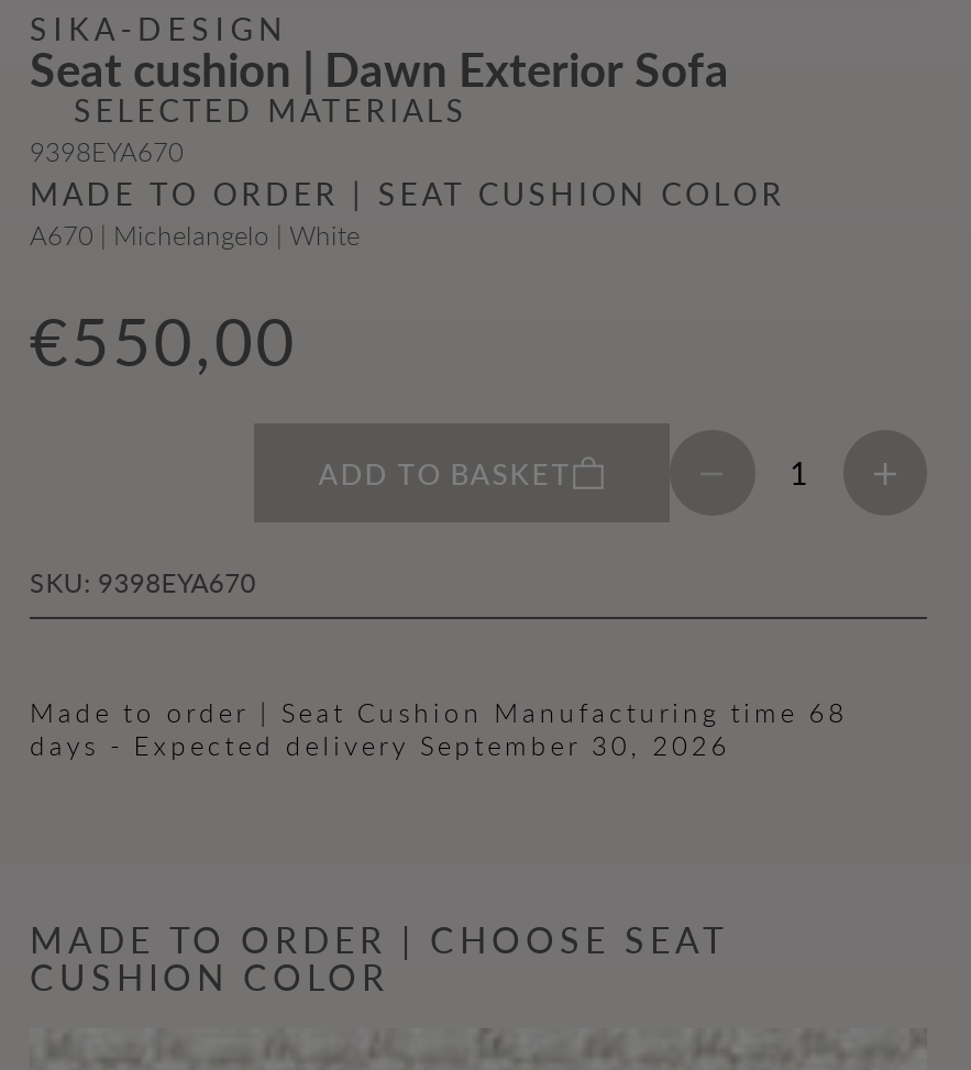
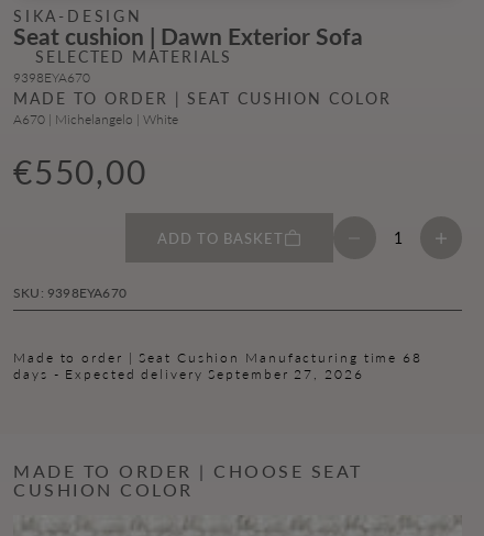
- days - Expected delivery September 30, 2026
+ days - Expected delivery September 27, 2026
